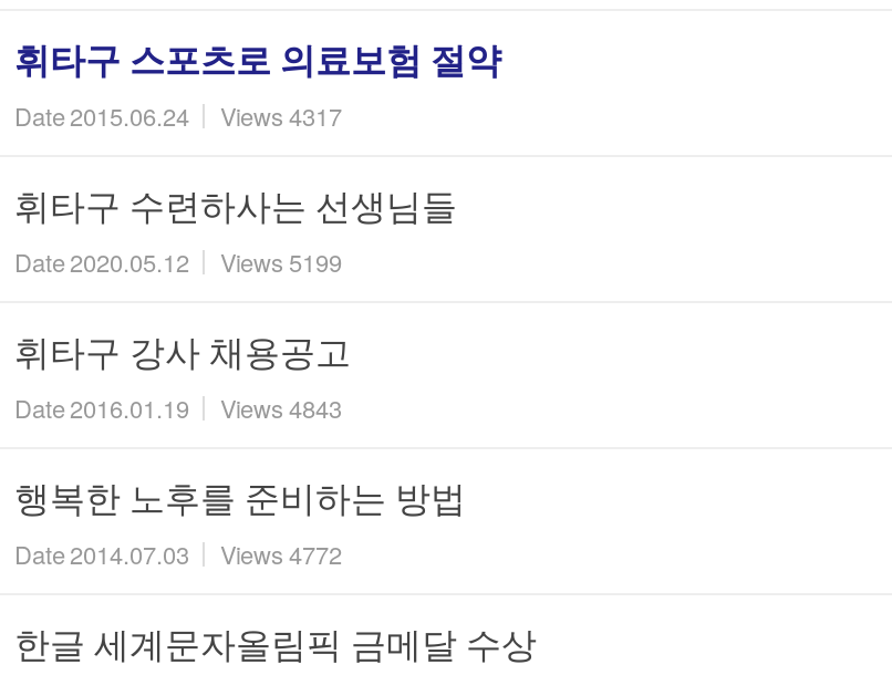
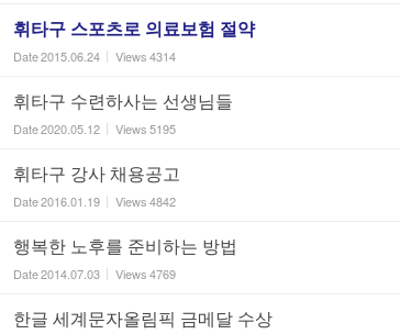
- Date 2015.06.24 Views 4317
+ Date 2015.06.24 Views 4314

- Date 2020.05.12 Views 5199
+ Date 2020.05.12 Views 5195

- Date 2016.01.19 Views 4843
+ Date 2016.01.19 Views 4842

- Date 2014.07.03 Views 4772
+ Date 2014.07.03 Views 4769
